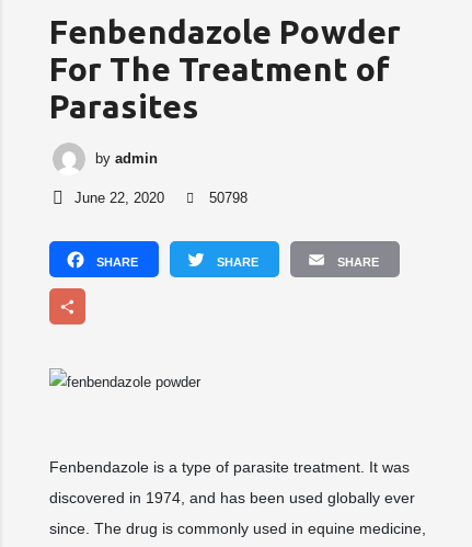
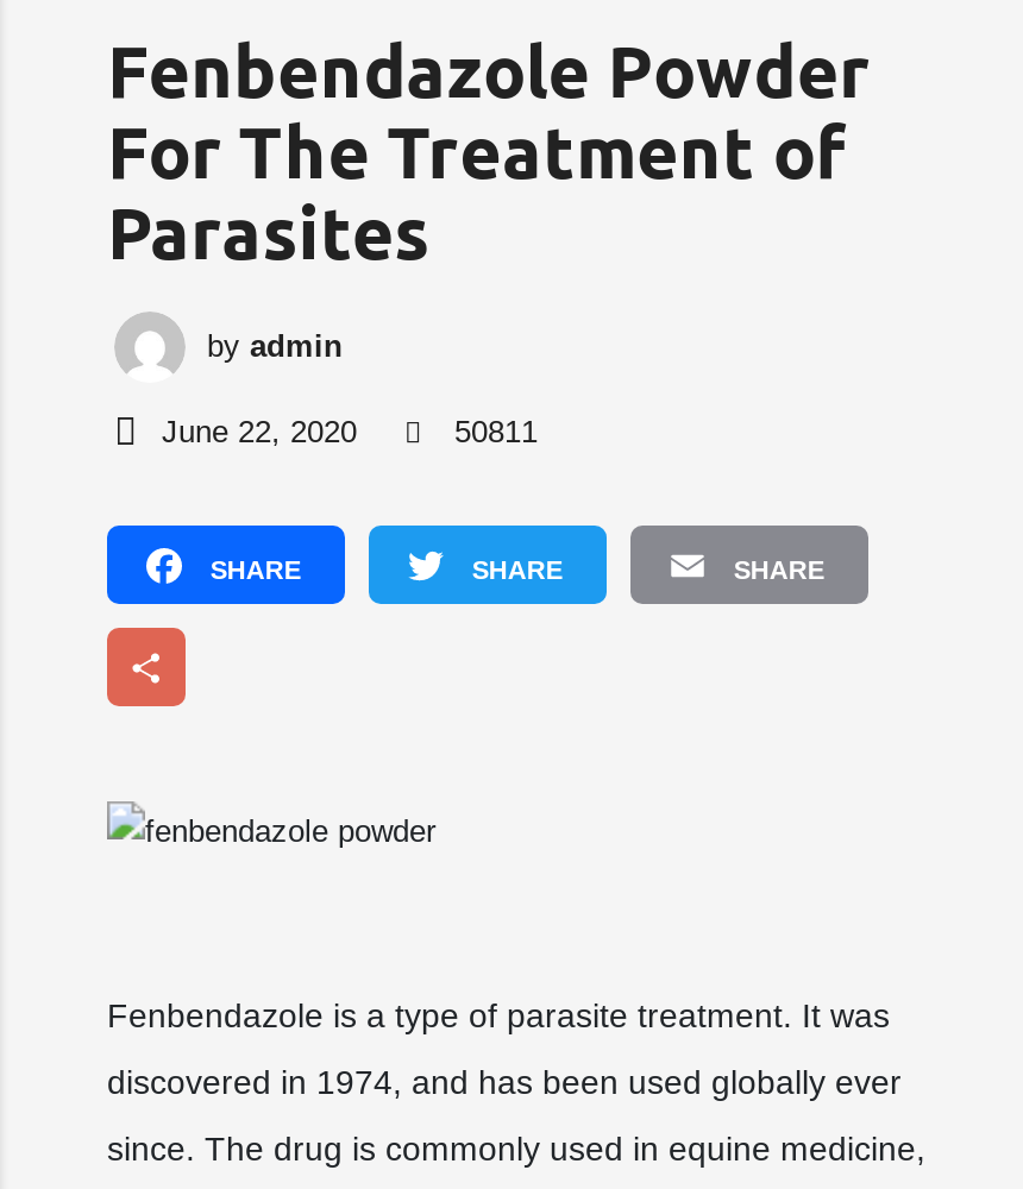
- 50798
+ 50811
